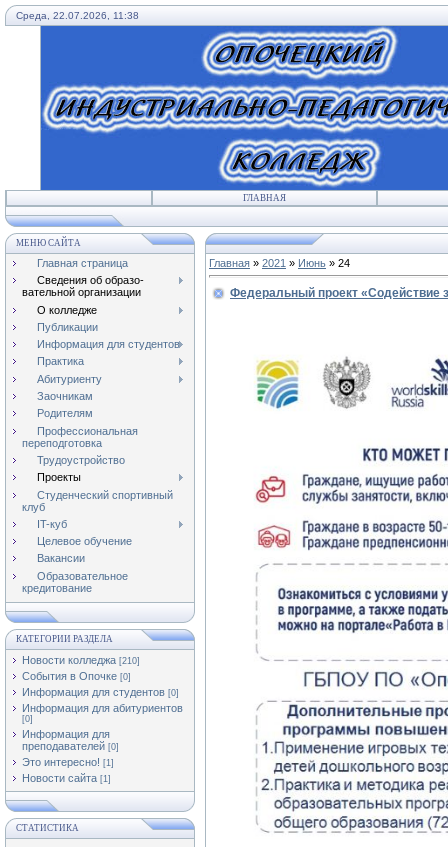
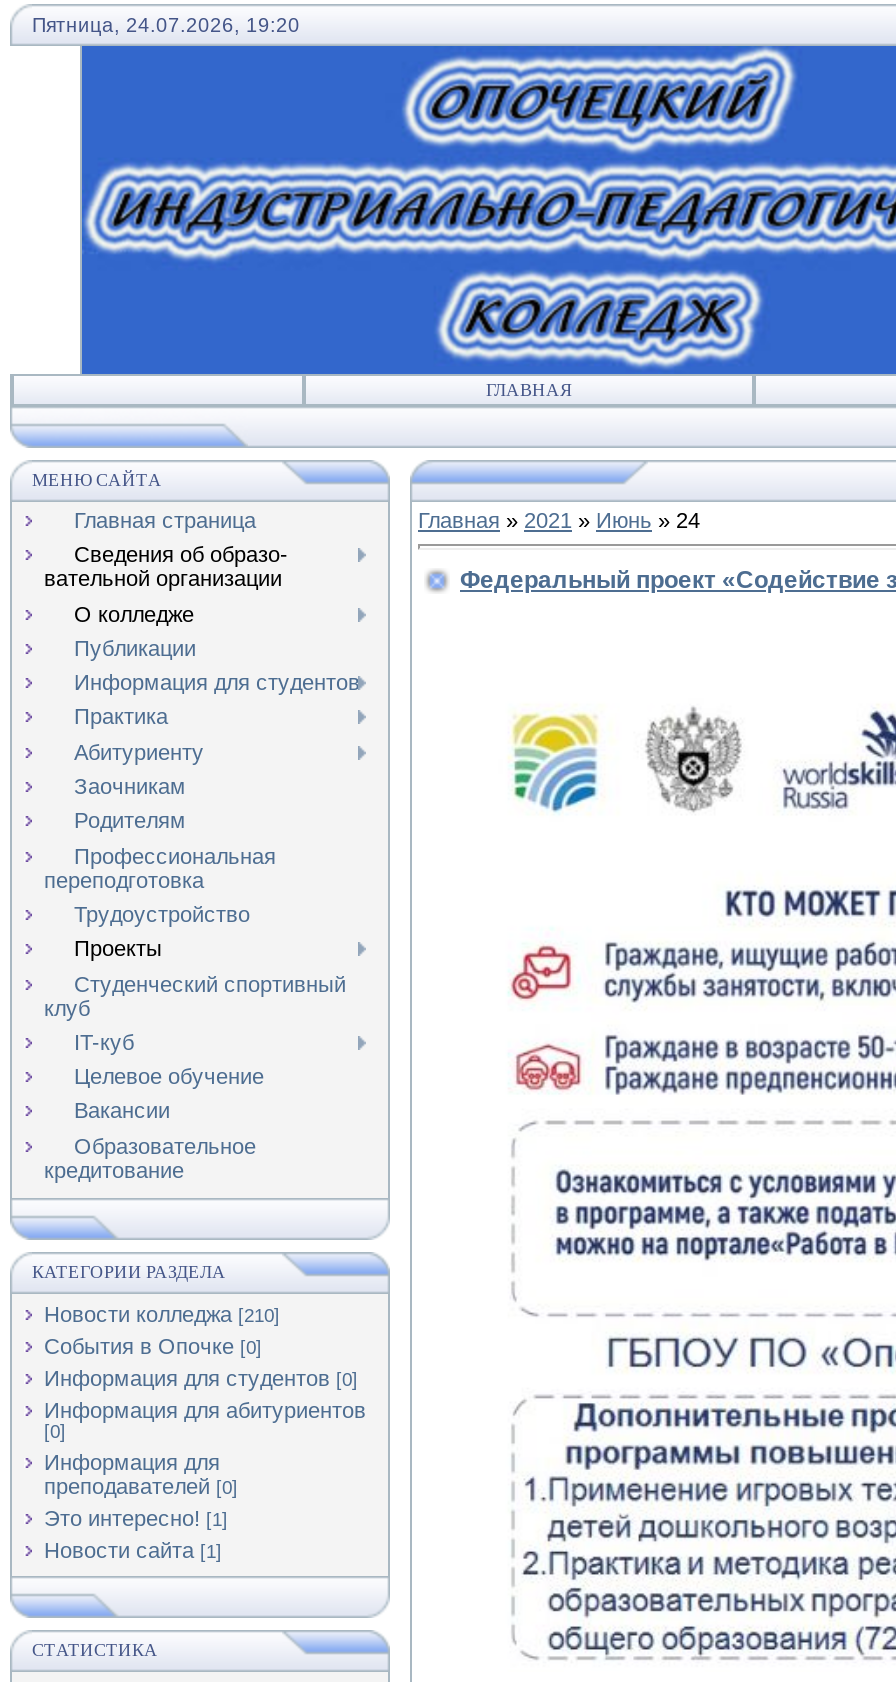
- Среда, 22.07.2026, 11:38
+ Пятница, 24.07.2026, 19:20
